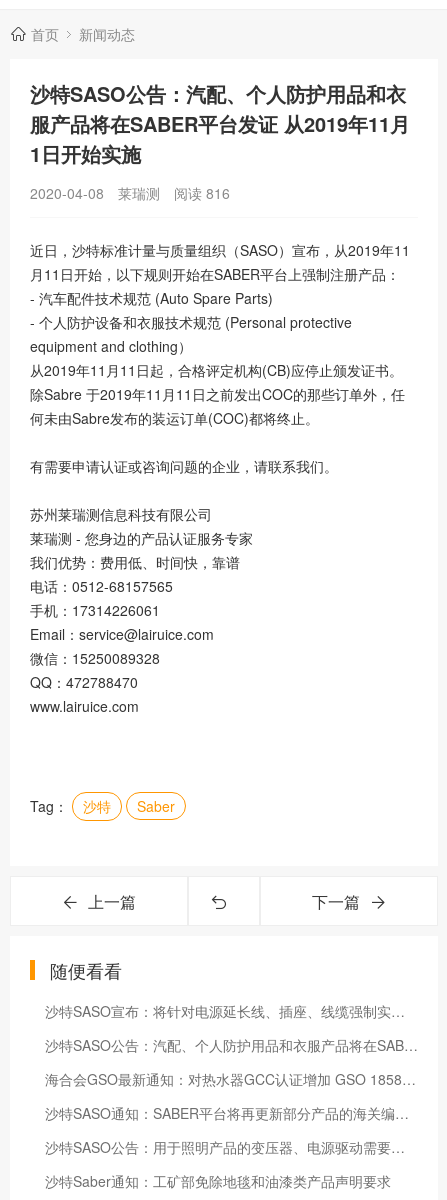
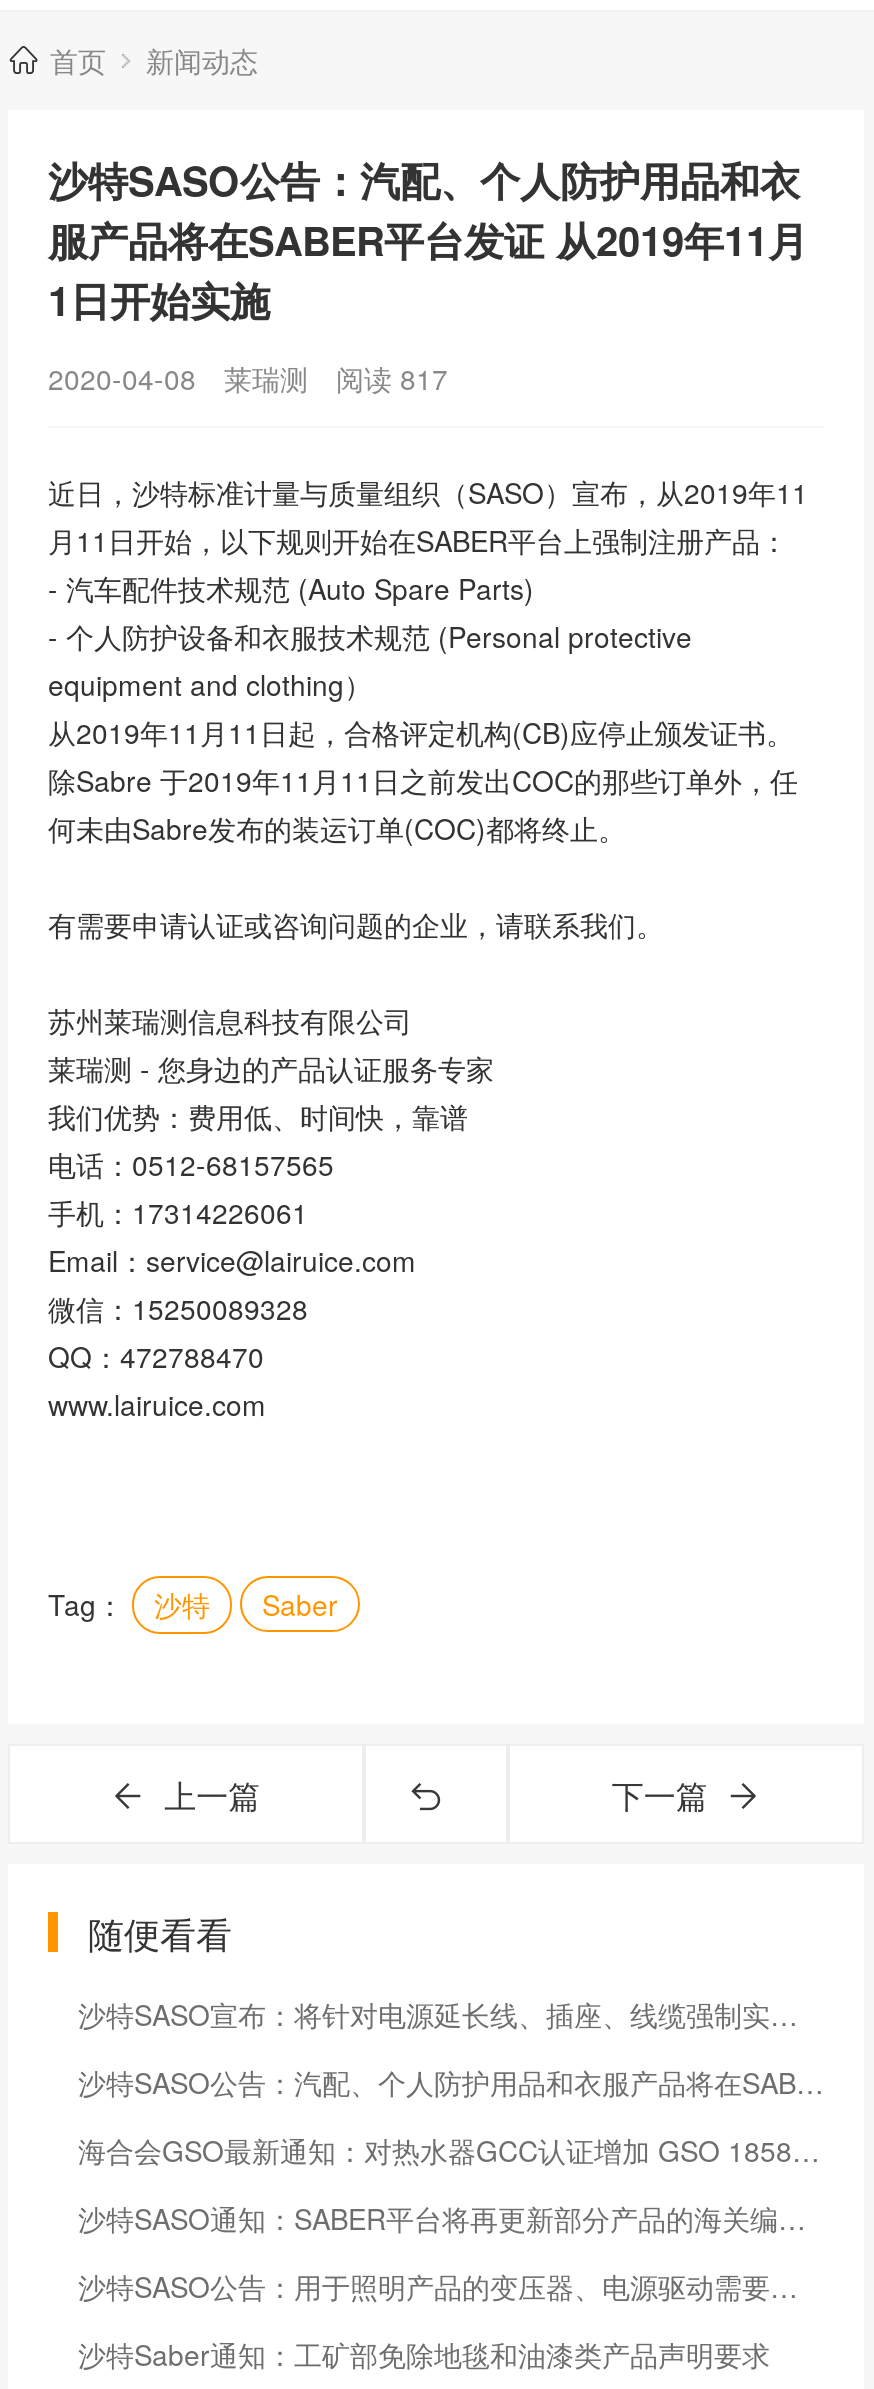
- 2020-04-08 莱瑞测 阅读816
+ 2020-04-08 莱瑞测 阅读817
